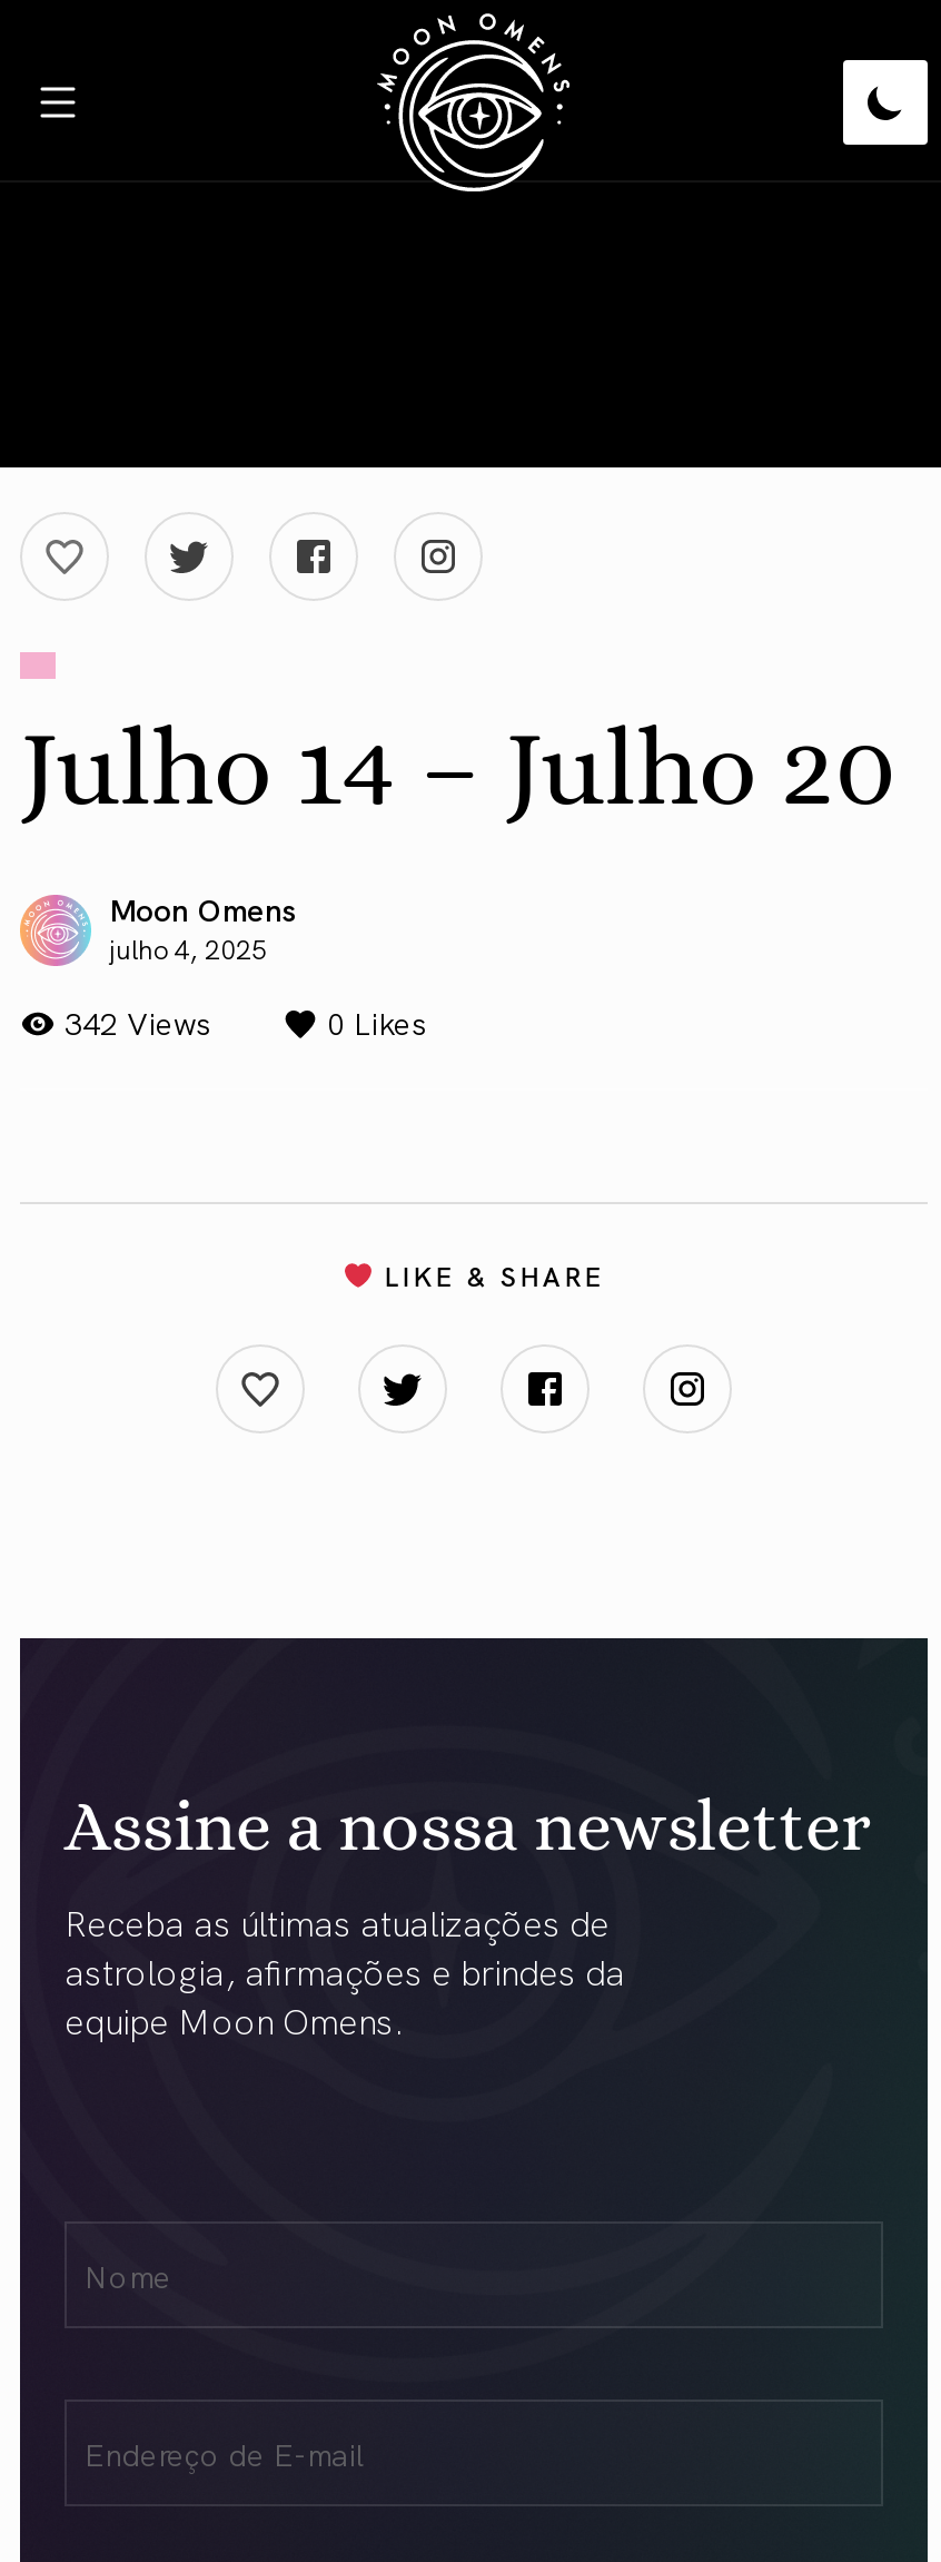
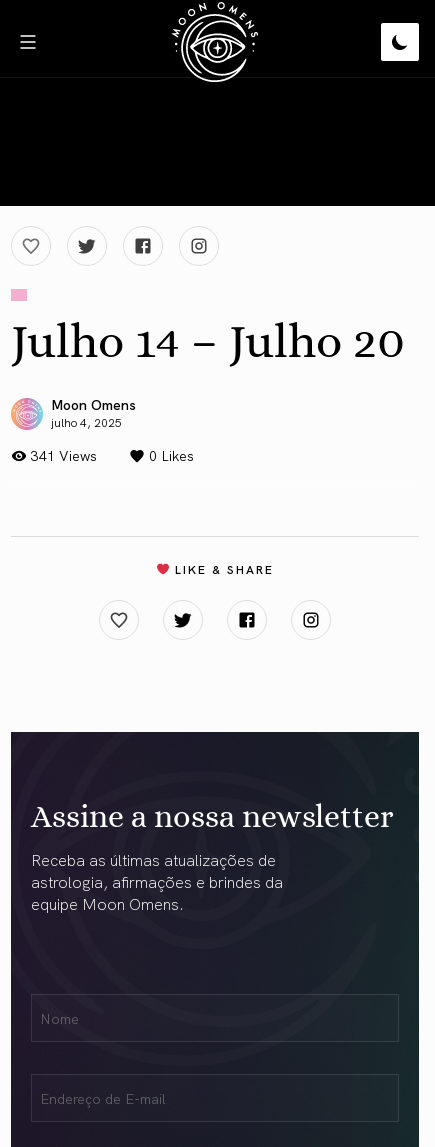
- 342 Views
+ 341 Views
